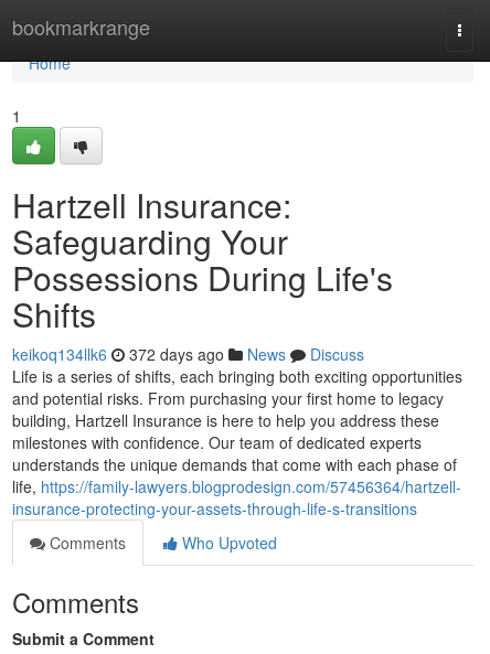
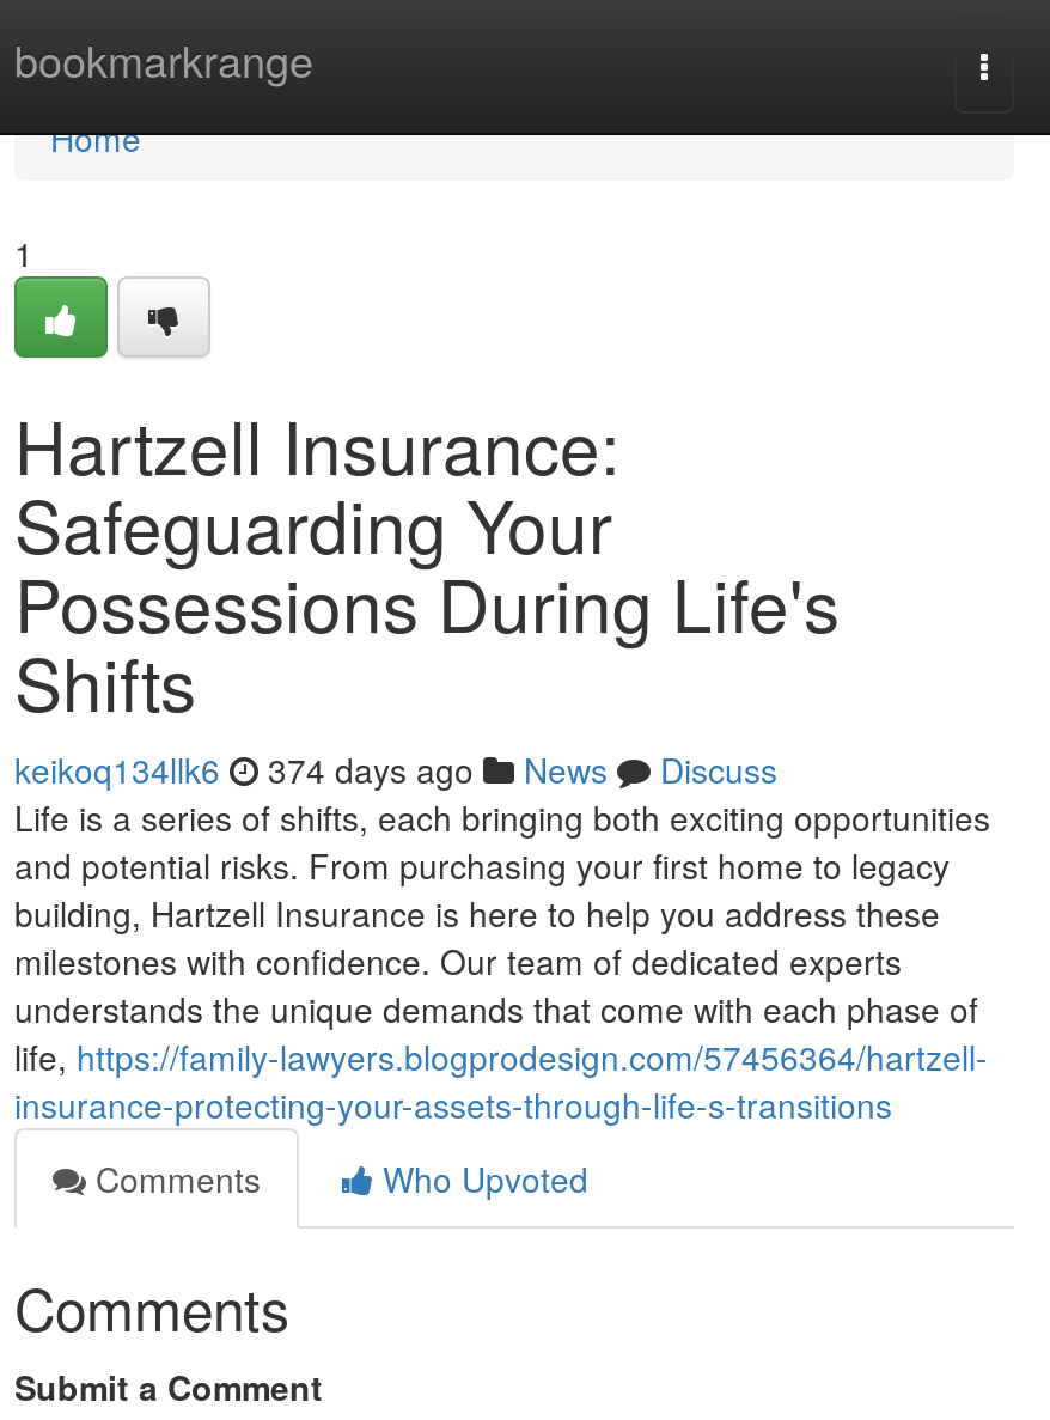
- keikoq134llk6 372 days ago News Discuss
+ keikoq134llk6 374 days ago News Discuss
